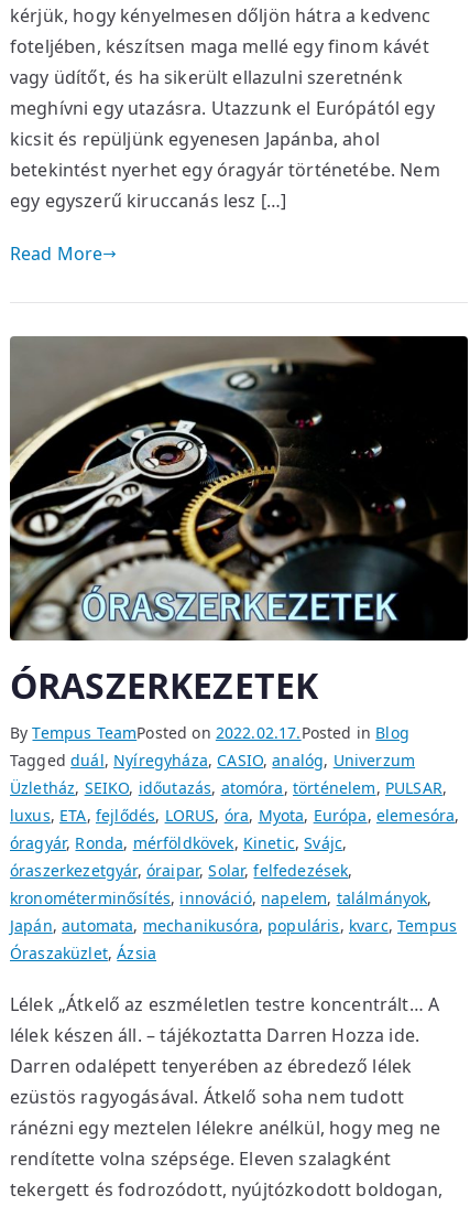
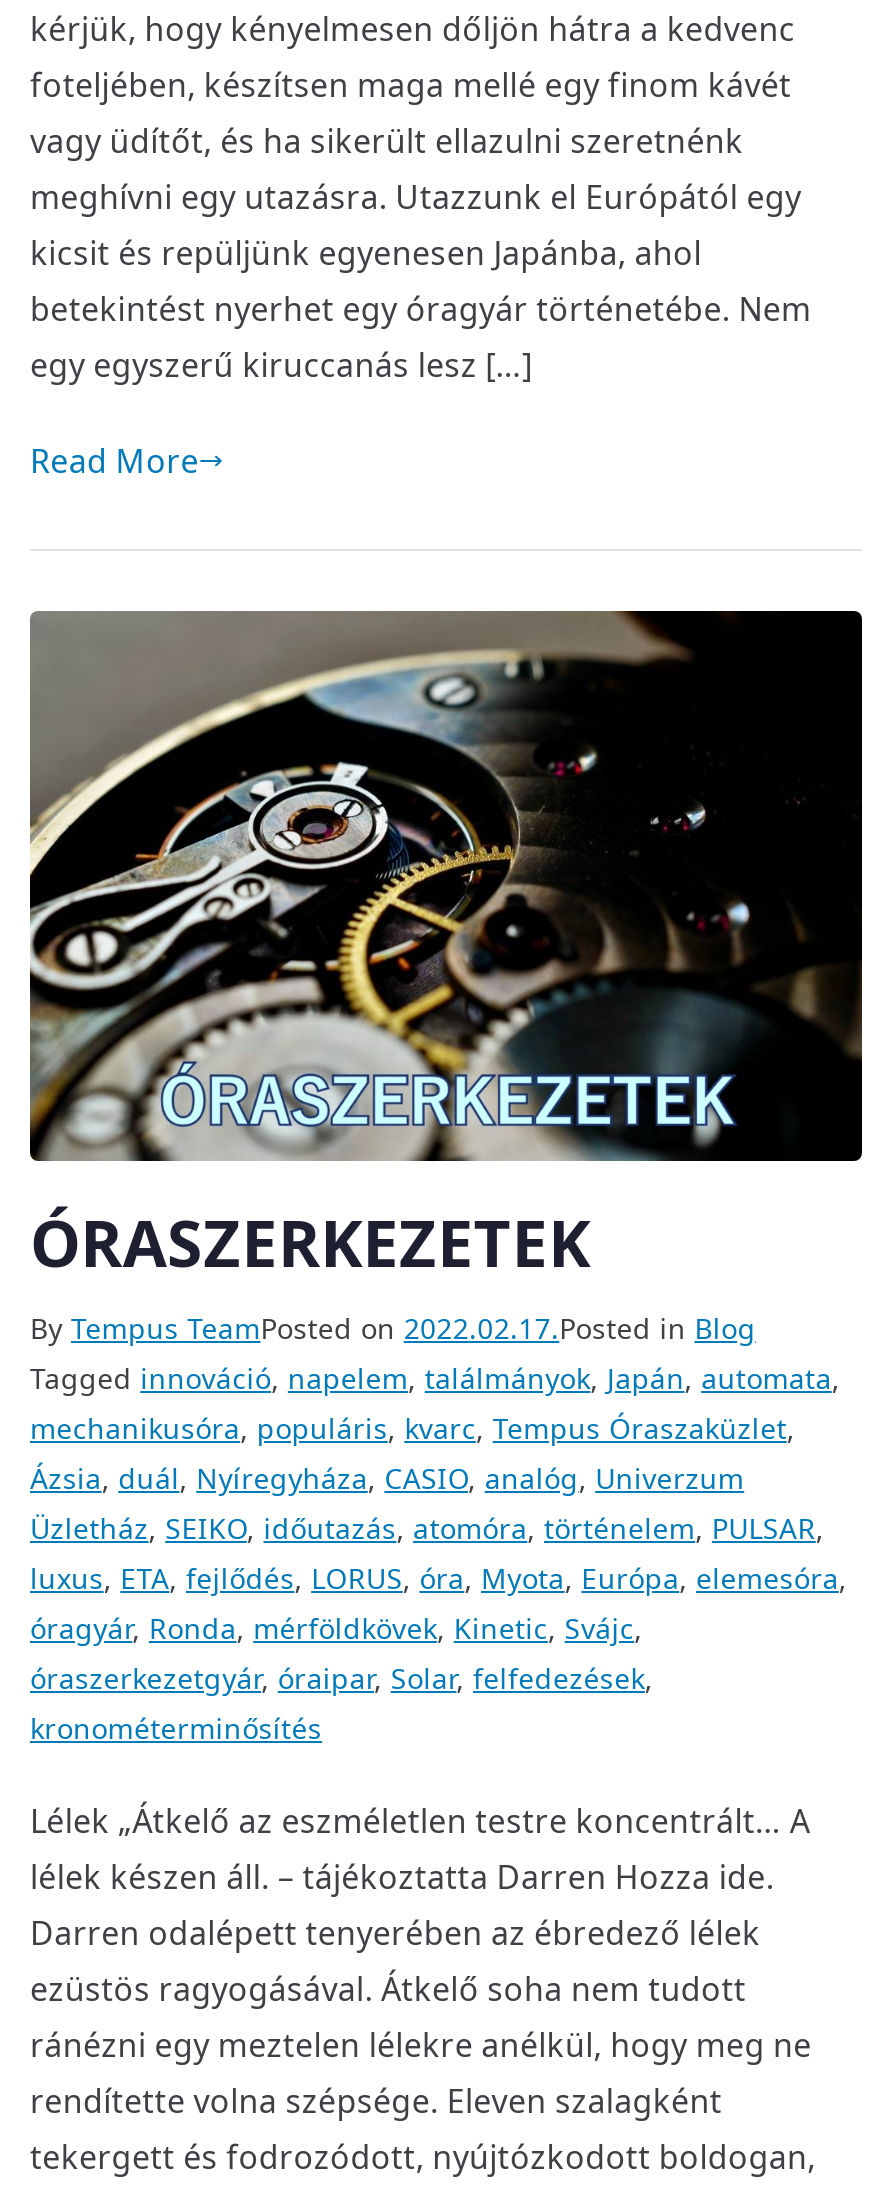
- Tagged duál, Nyíregyháza, CASIO, analóg, Univerzum
+ Tagged innováció, napelem, találmányok, Japán, automata,
+ mechanikusóra, populáris, kvarc, Tempus Óraszaküzlet,
+ Ázsia, duál, Nyíregyháza, CASIO, analóg, Univerzum

moved down: Üzletház, SEIKO, időutazás, atomóra, történelem, PULSAR, | luxus, ETA, fejlődés, LORUS, óra, Myota, Európa, elemesóra, | óragyár, Ronda, mérföldkövek, Kinetic, Svájc, | óraszerkezetgyár, óraipar, Solar, felfedezések,

- kronométerminősítés, innováció, napelem, találmányok,
- Japán, automata, mechanikusóra, populáris, kvarc, Tempus
- Óraszaküzlet, Ázsia
+ kronométerminősítés
